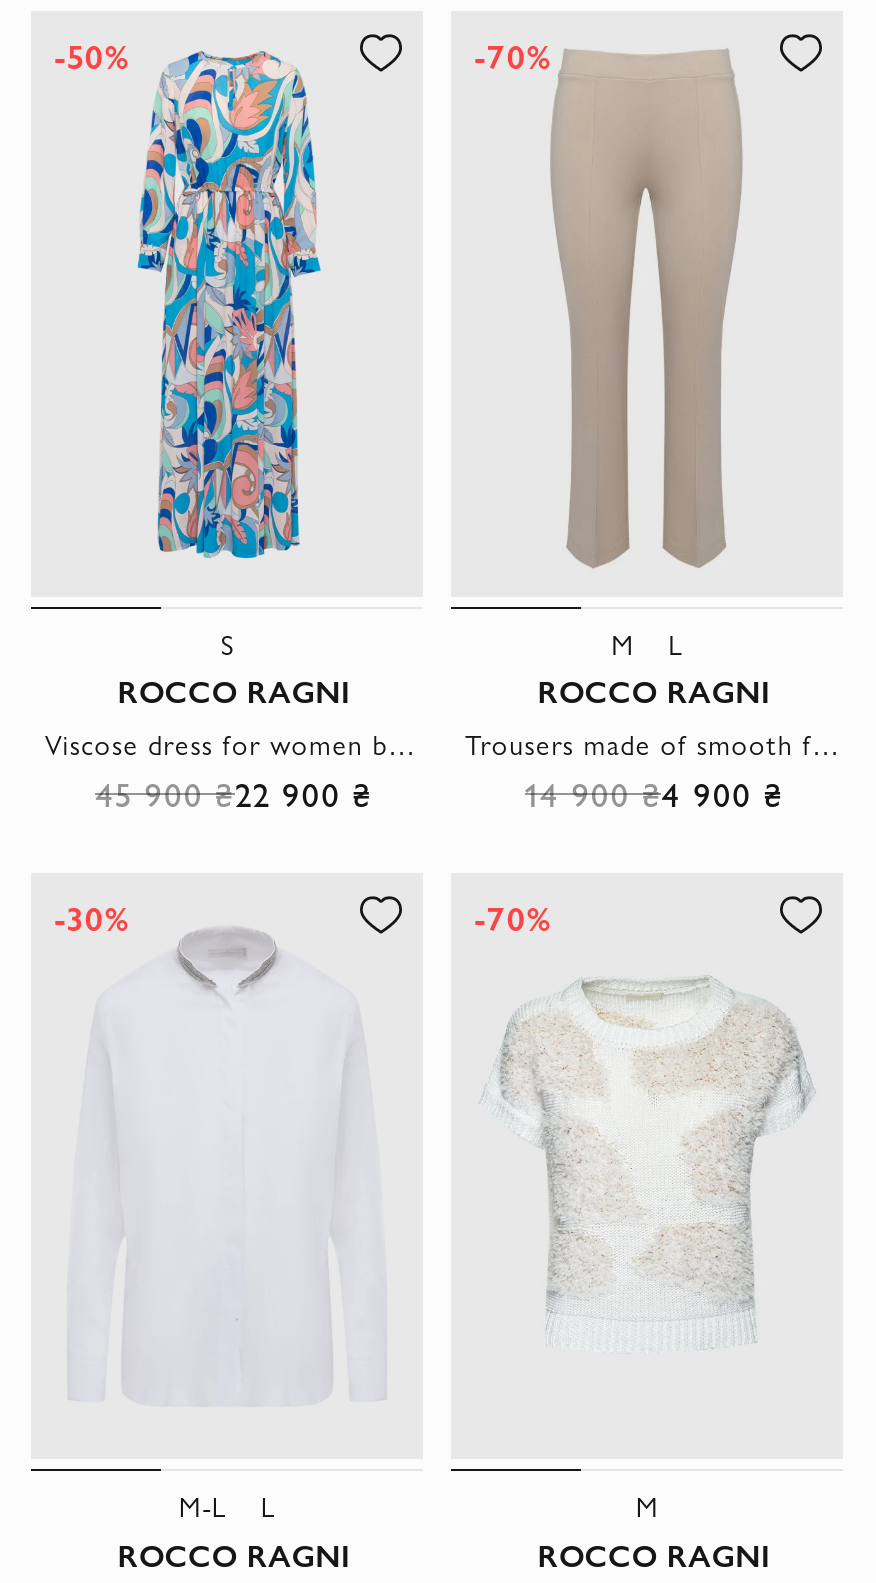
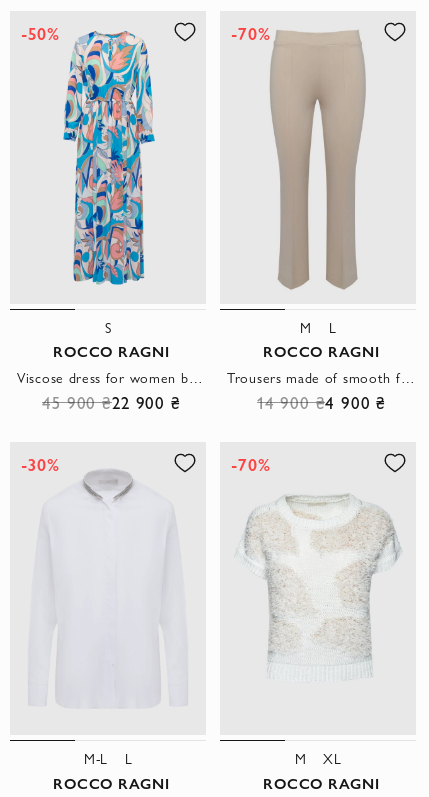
+ XL
